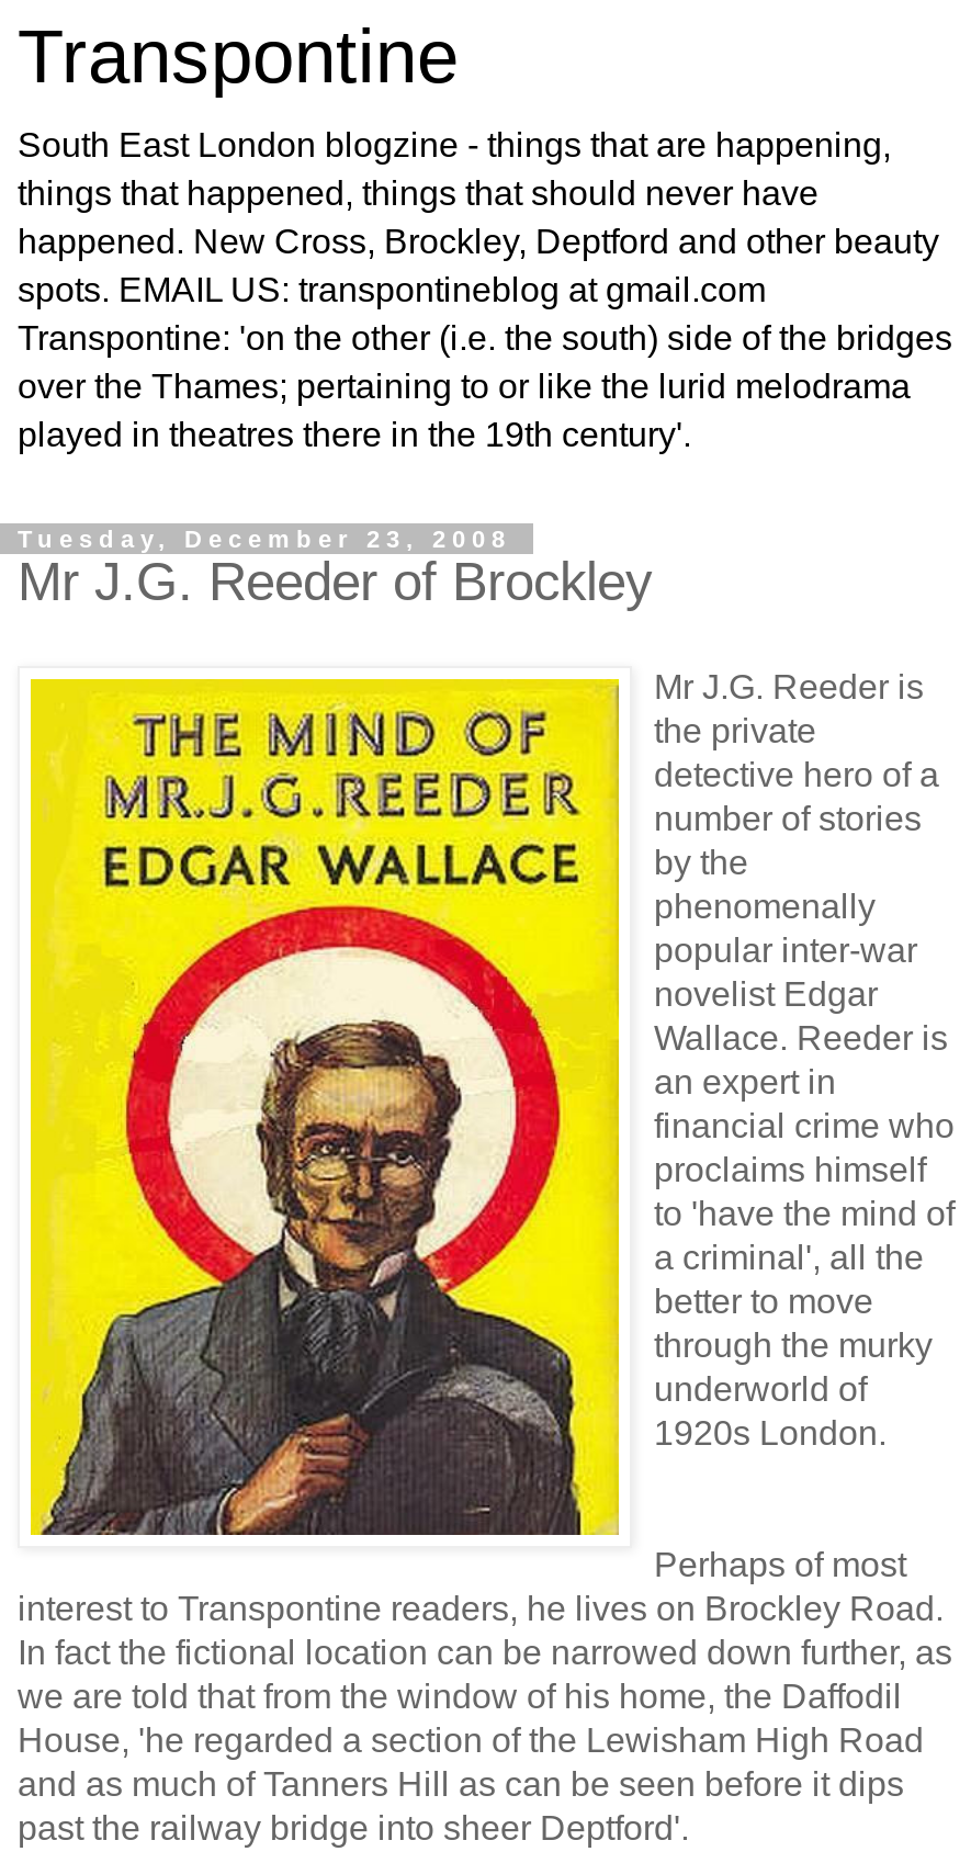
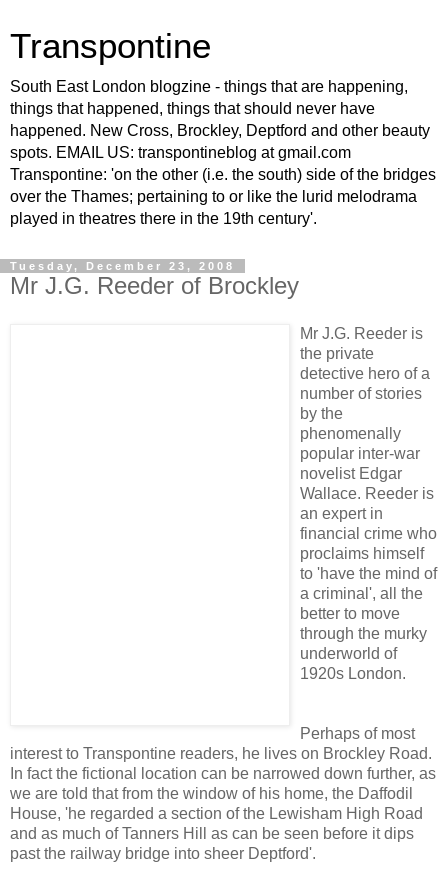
- [image]
